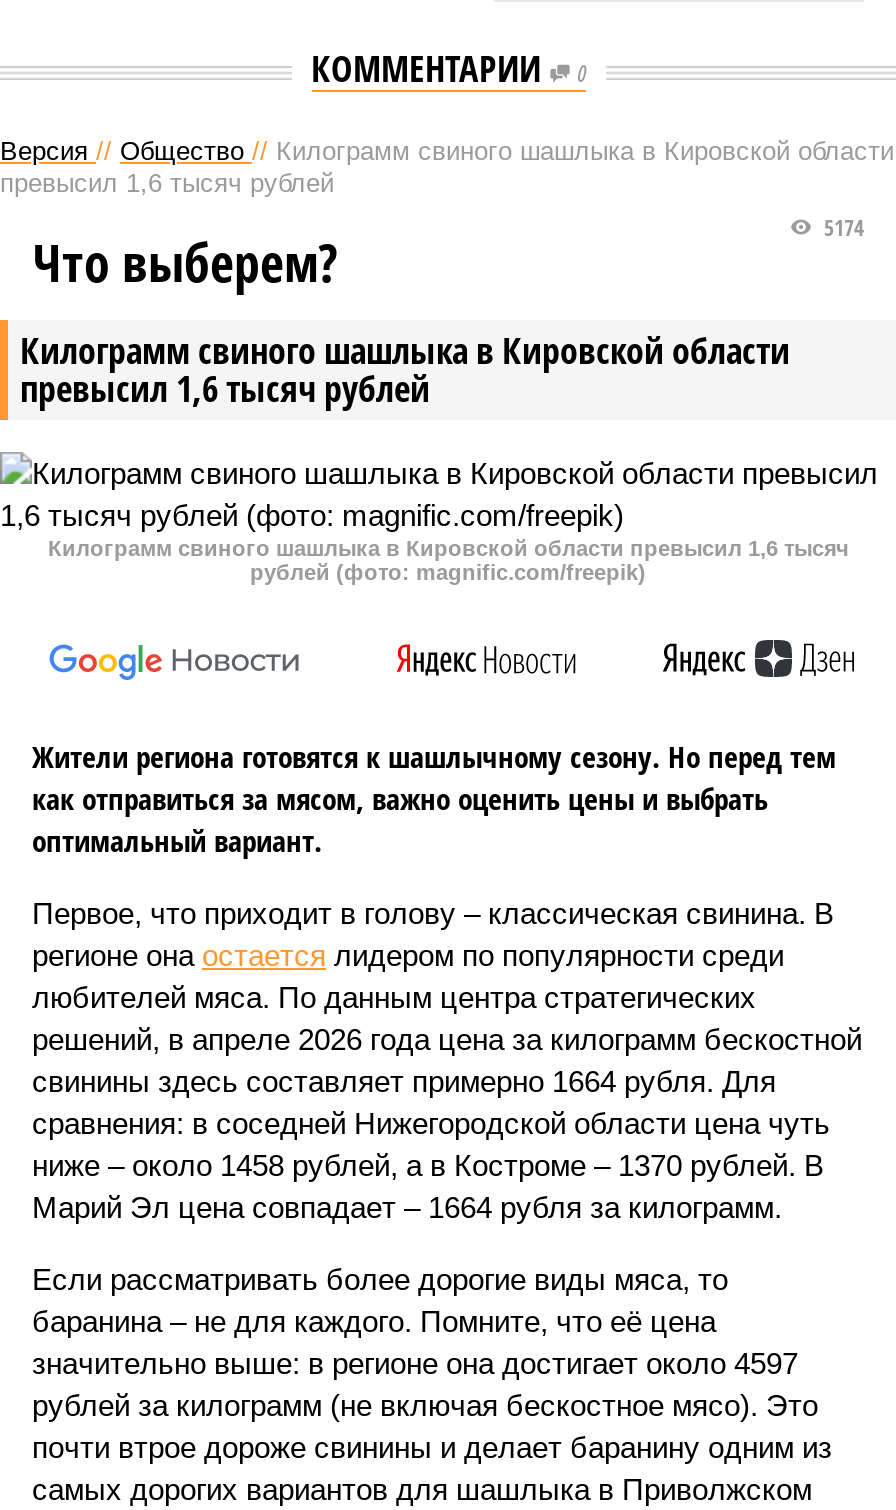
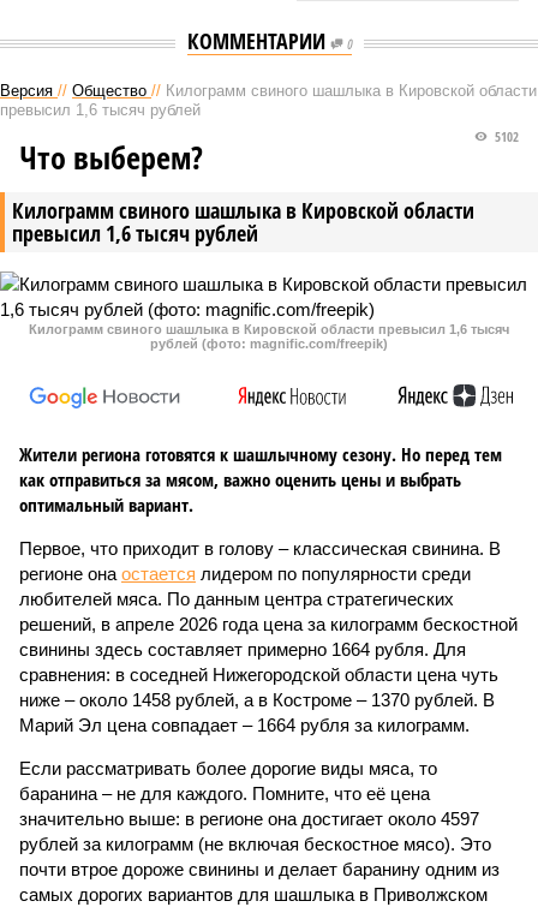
- 5174
+ 5102
